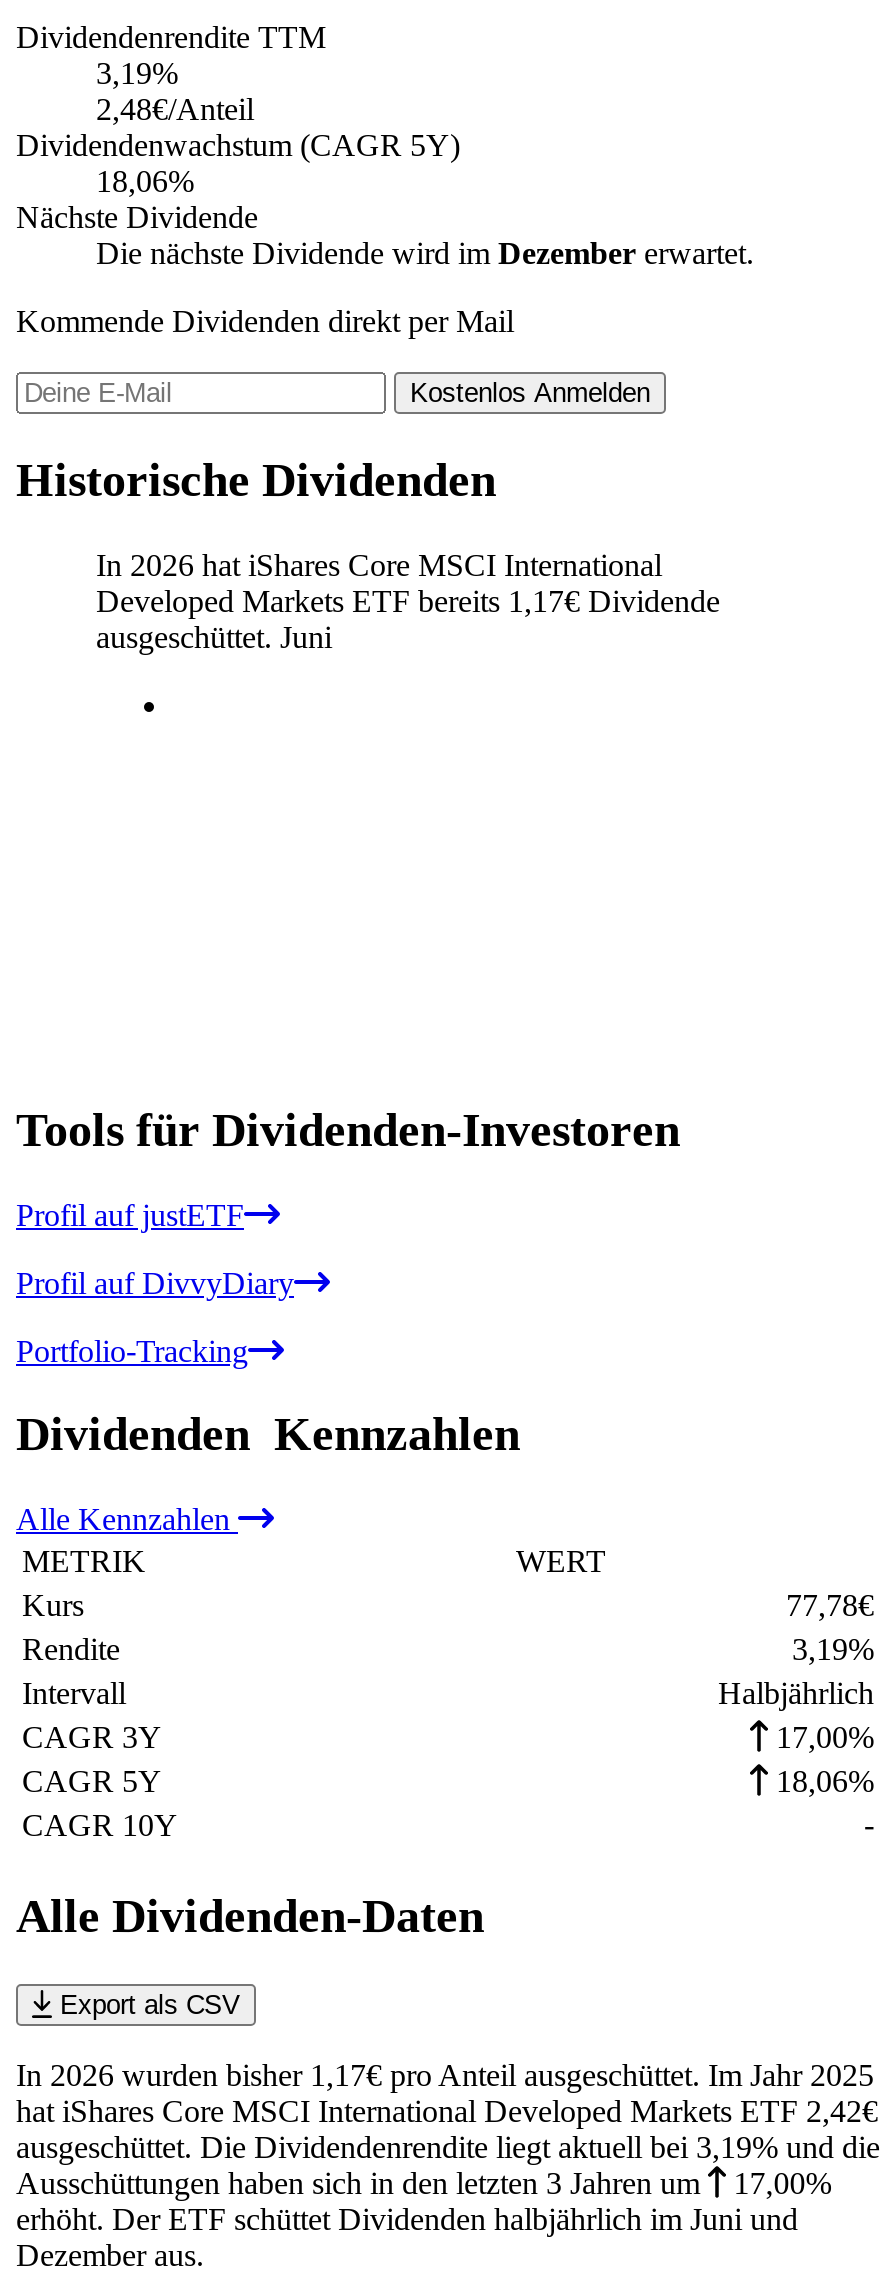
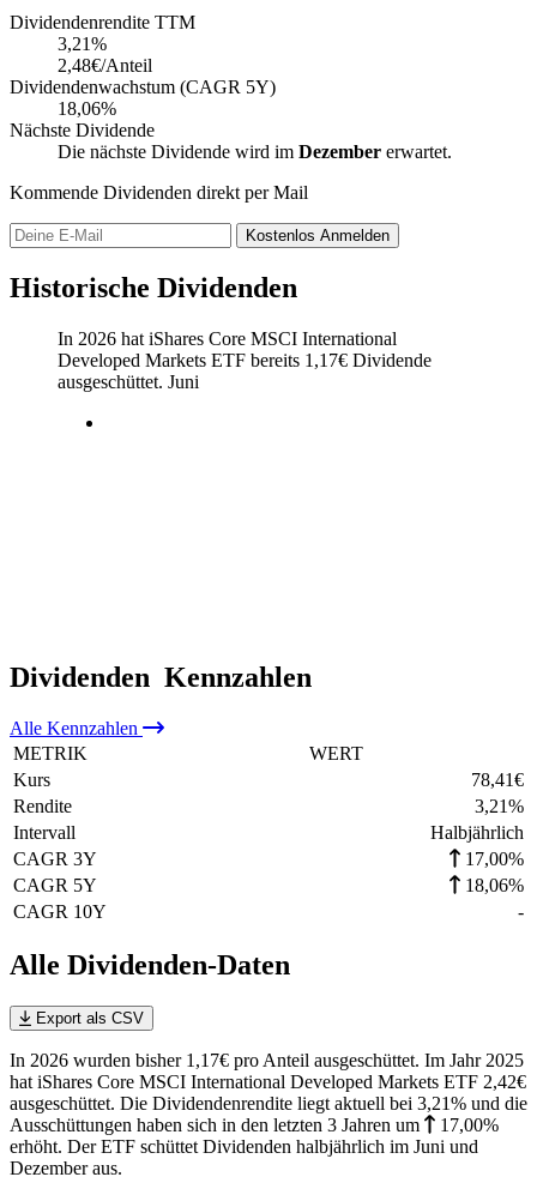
- 3,19%
+ 3,21%

- Tools für Dividenden-Investoren
- Profil auf justETF
- Profil auf DivvyDiary
- Portfolio-Tracking

- 77,78€
+ 78,41€

- 3,19%
+ 3,21%

- ausgeschüttet. Die Dividendenrendite liegt aktuell bei 3,19% und die
+ ausgeschüttet. Die Dividendenrendite liegt aktuell bei 3,21% und die
